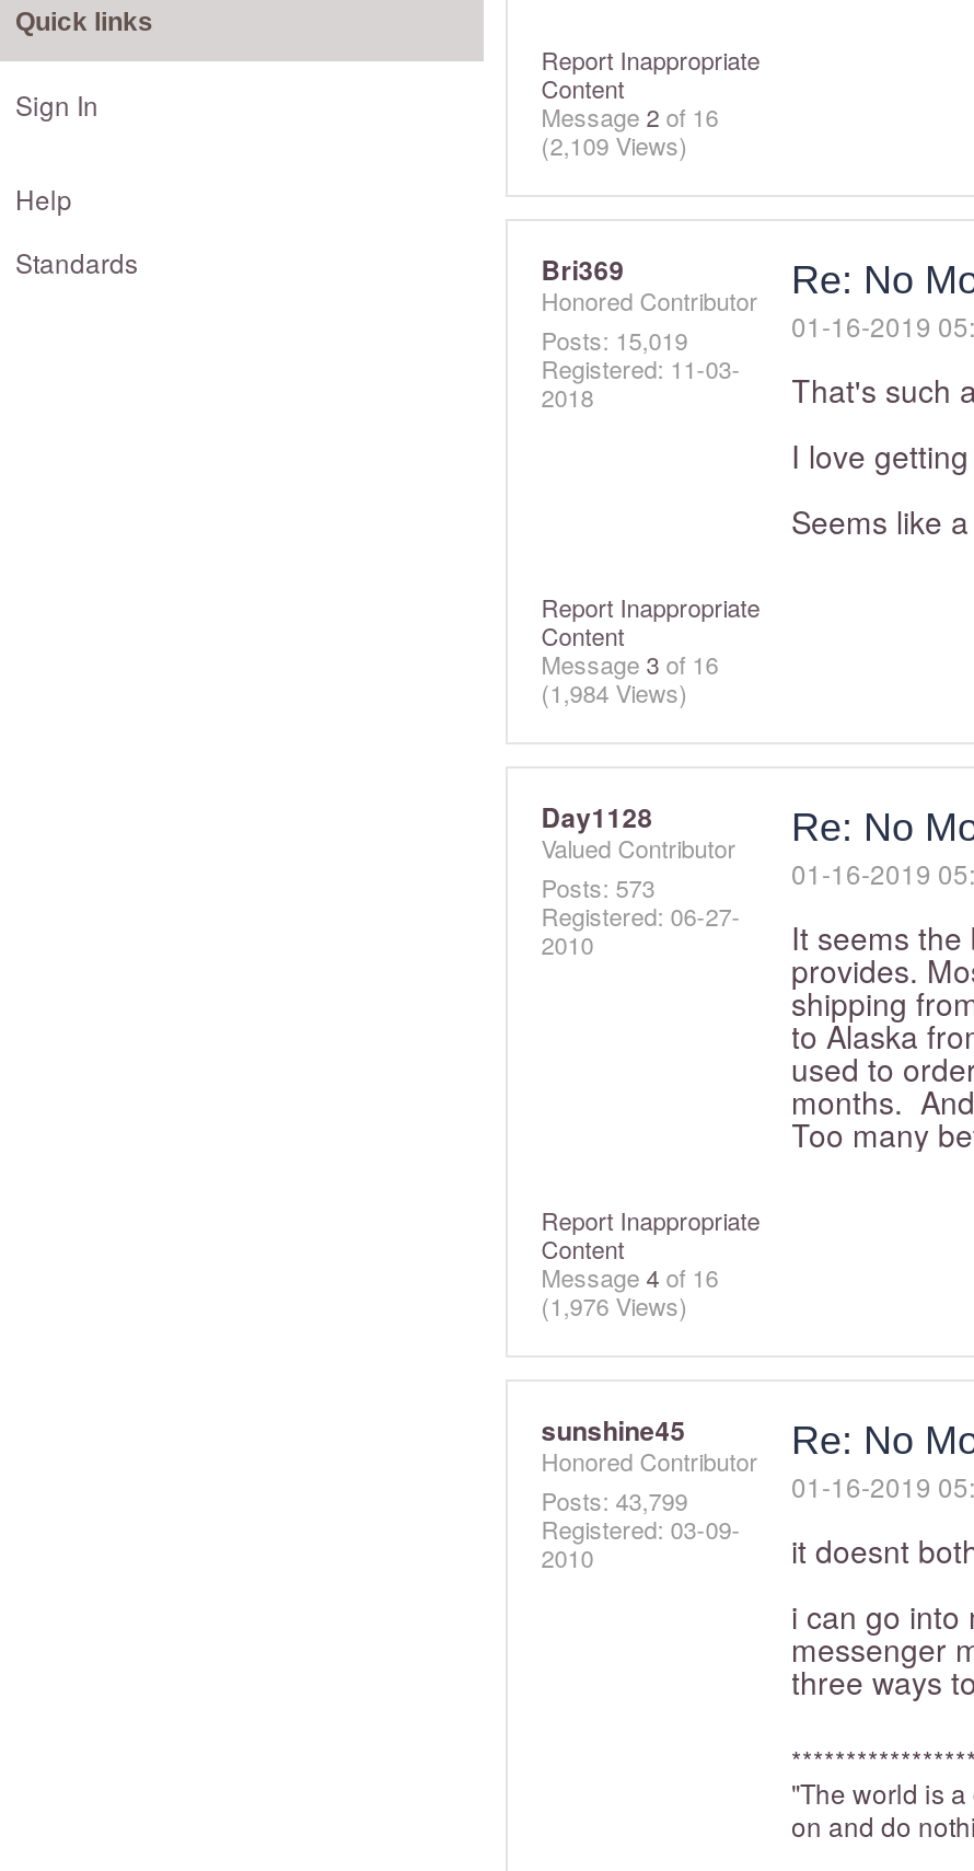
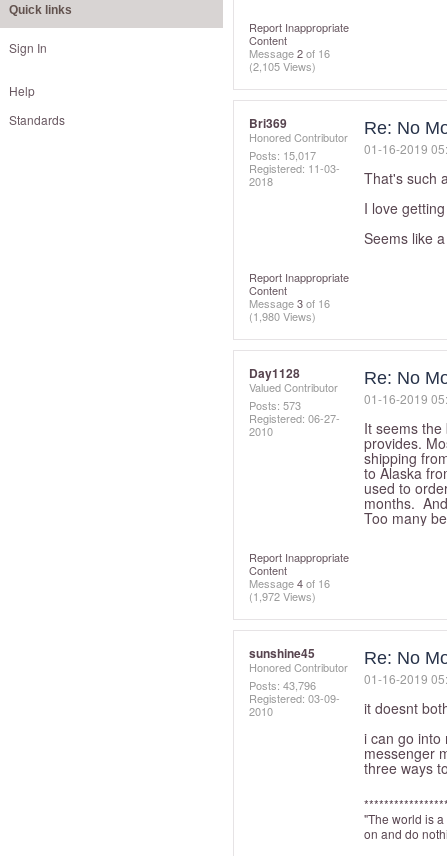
- (2,109 Views)
+ (2,105 Views)

- Posts: 15,019
+ Posts: 15,017

- (1,984 Views)
+ (1,980 Views)

- (1,976 Views)
+ (1,972 Views)

- Posts: 43,799
+ Posts: 43,796
